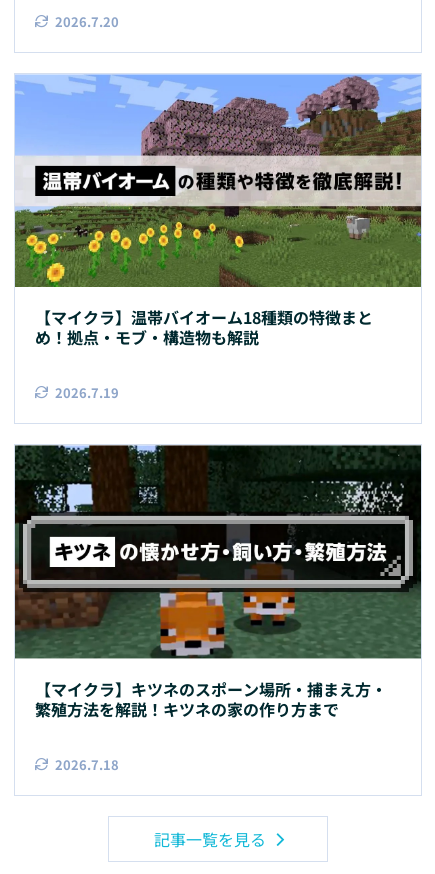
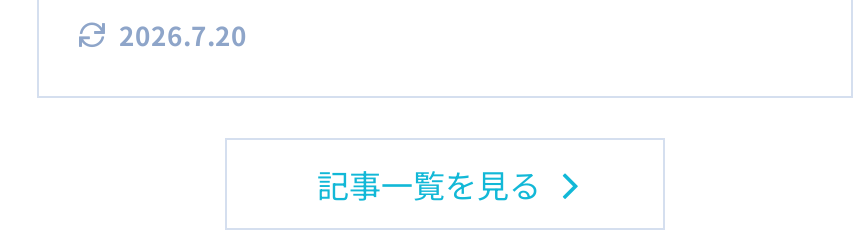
- [image]
- 【マイクラ】温帯バイオーム18種類の特徴まと
- め！拠点・モブ・構造物も解説
- 2026.7.19

- [image]
- 【マイクラ】キツネのスポーン場所・捕まえ方・
- 繁殖方法を解説！キツネの家の作り方まで
- 2026.7.18
